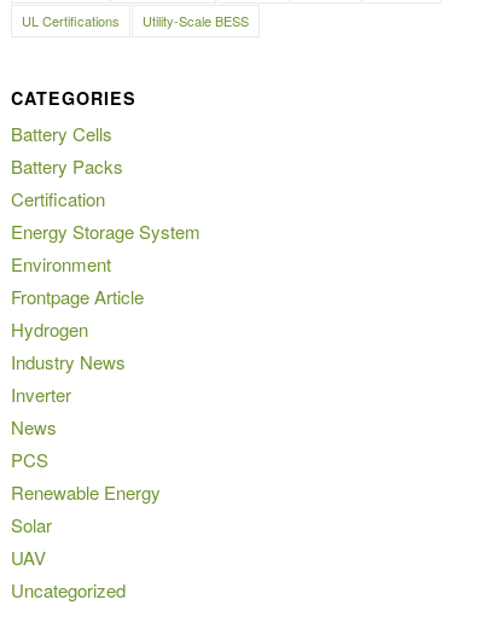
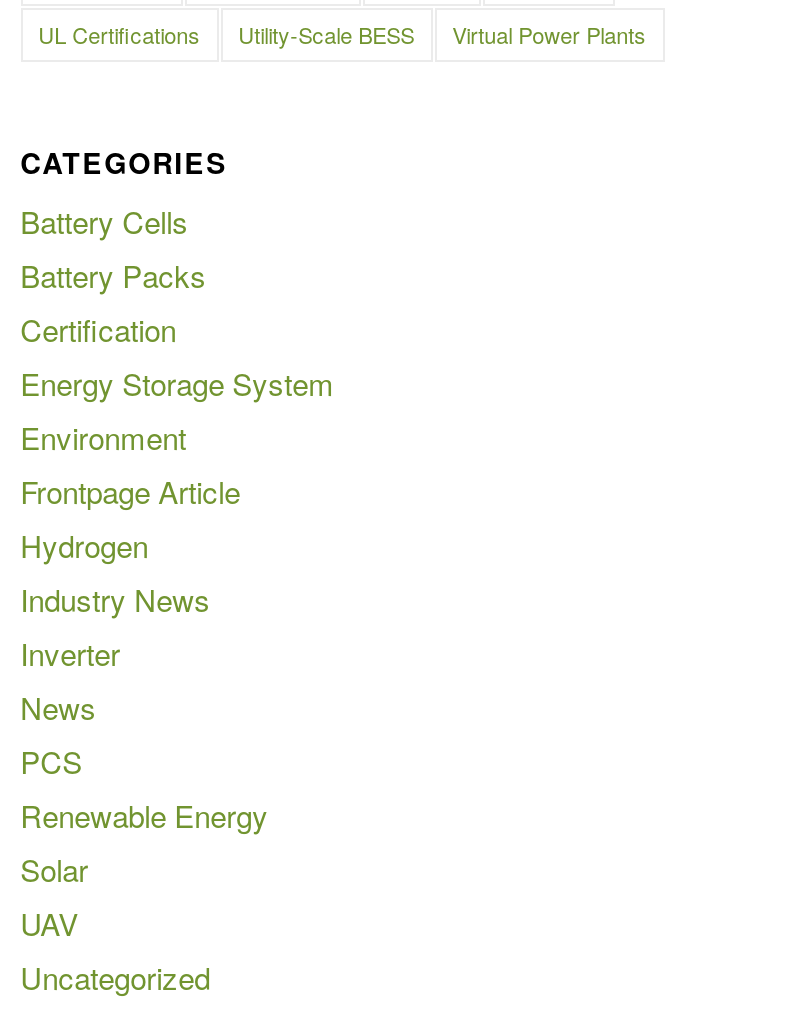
+ Virtual Power Plants
